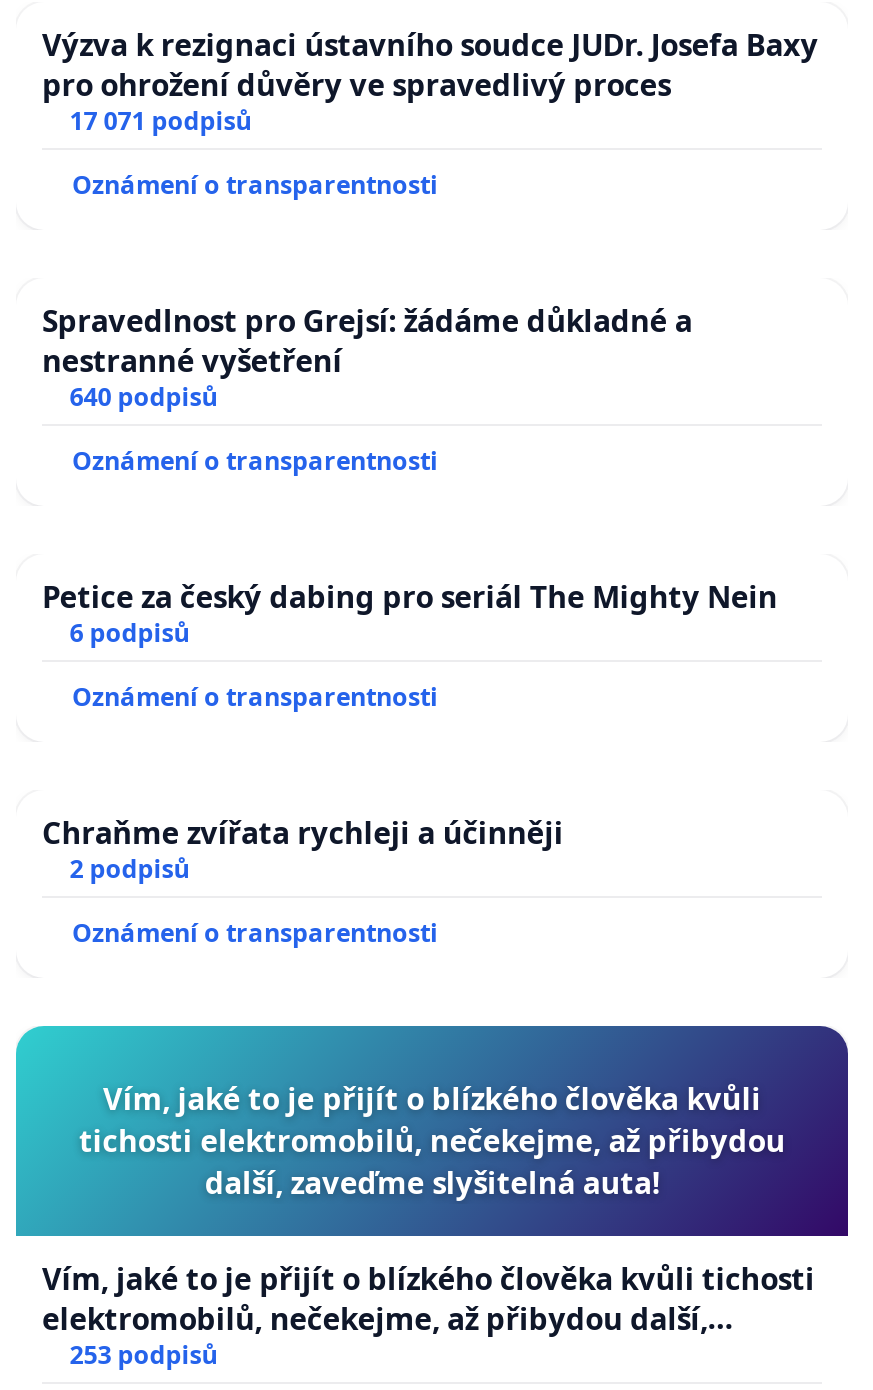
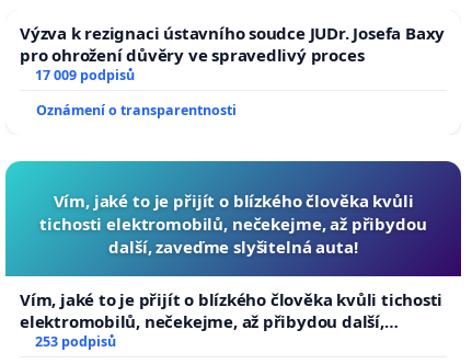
- 17 071 podpisů
- Oznámení o transparentnosti
- Spravedlnost pro Grejsí: žádáme důkladné a
- nestranné vyšetření
- 640 podpisů
- Oznámení o transparentnosti
- Petice za český dabing pro seriál The Mighty Nein
- 6 podpisů
- Oznámení o transparentnosti
- Chraňme zvířata rychleji a účinněji
- 2 podpisů
+ 17 009 podpisů
